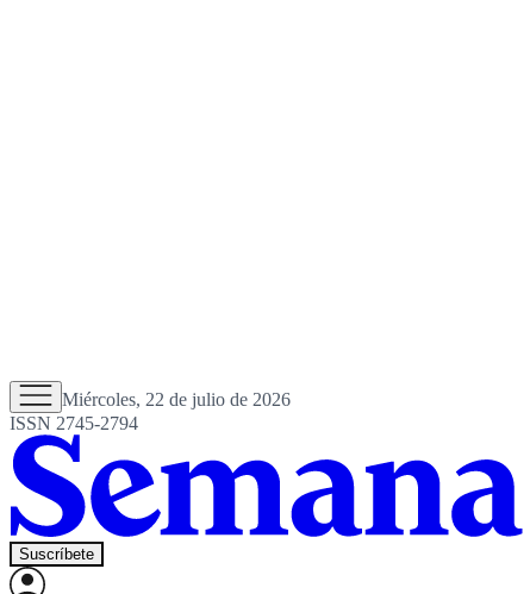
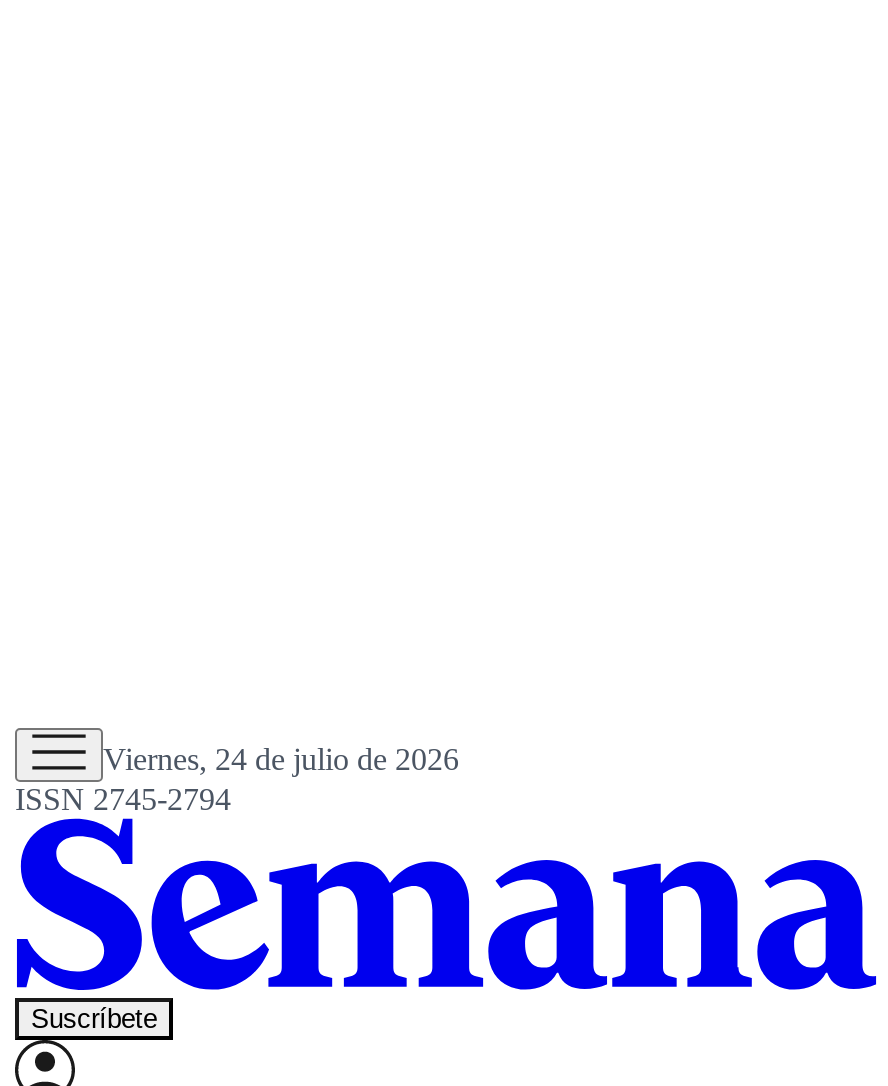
- Miércoles, 22 de julio de 2026
+ Viernes, 24 de julio de 2026
